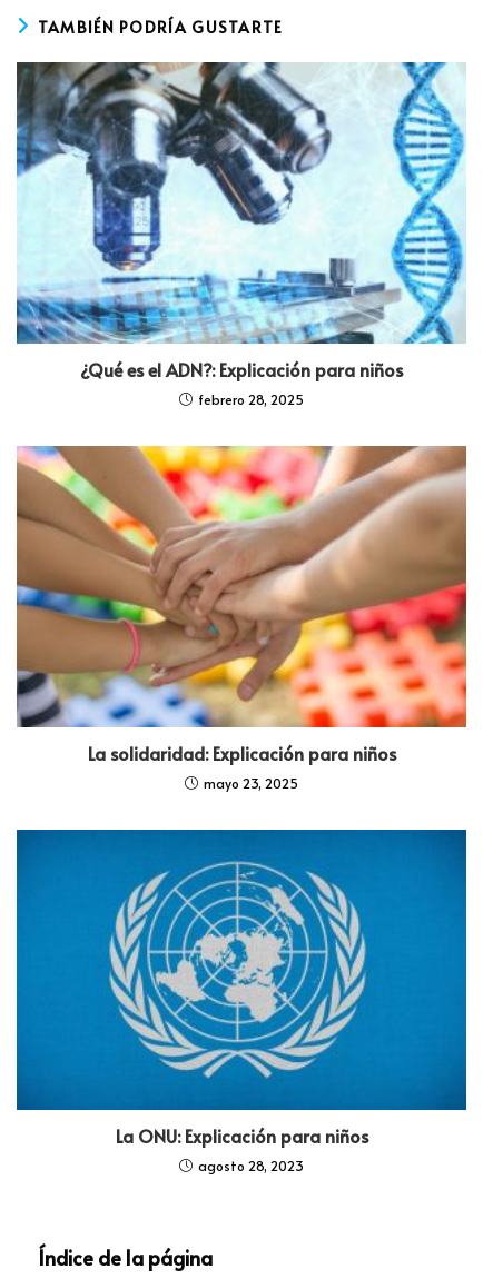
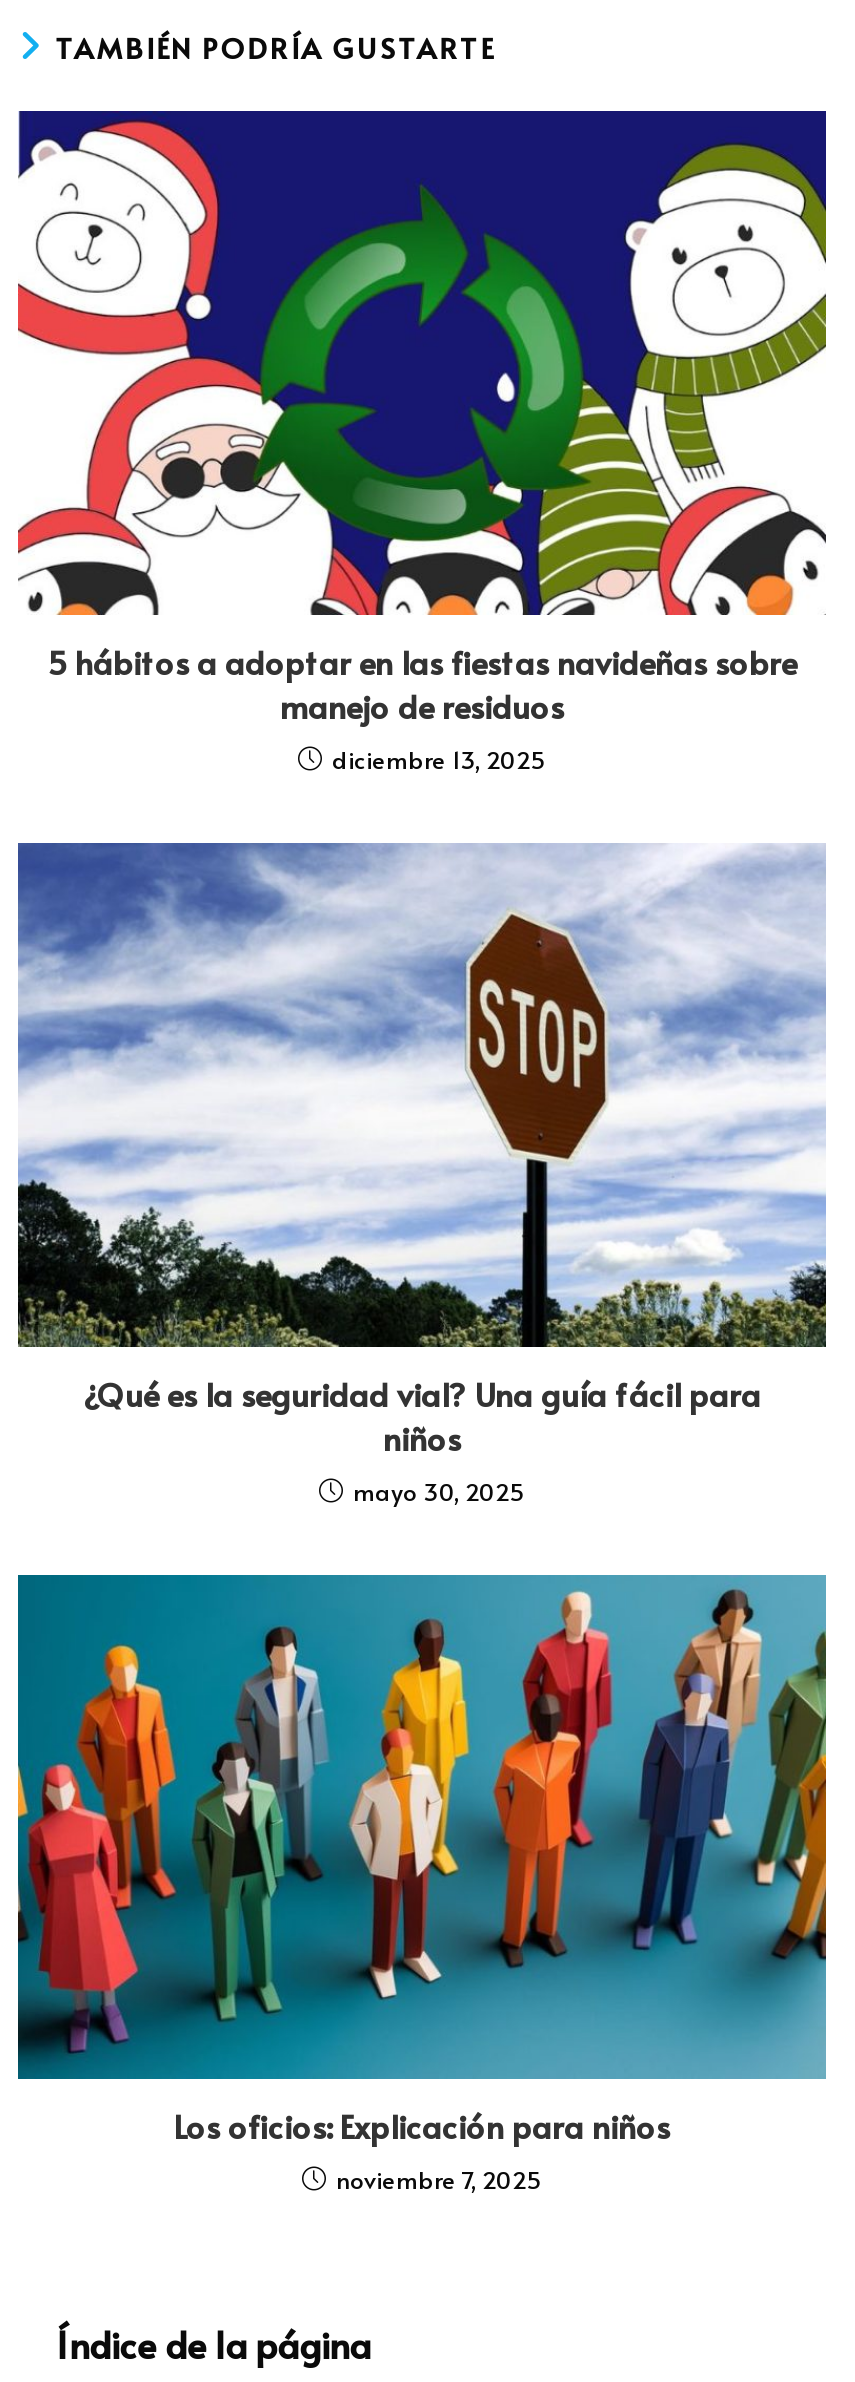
- [image]
- ¿Qué es el ADN?: Explicación para niños
- febrero 28, 2025
+ [image]
+ 5 hábitos a adoptar en las fiestas navideñas sobre
+ manejo de residuos
+ diciembre 13, 2025

- [image]
- La solidaridad: Explicación para niños
- mayo 23, 2025
+ [image]
+ ¿Qué es la seguridad vial? Una guía fácil para
+ niños
+ mayo 30, 2025

- [image]
- La ONU: Explicación para niños
- agosto 28, 2023
+ [image]
+ Los oficios: Explicación para niños
+ noviembre 7, 2025
